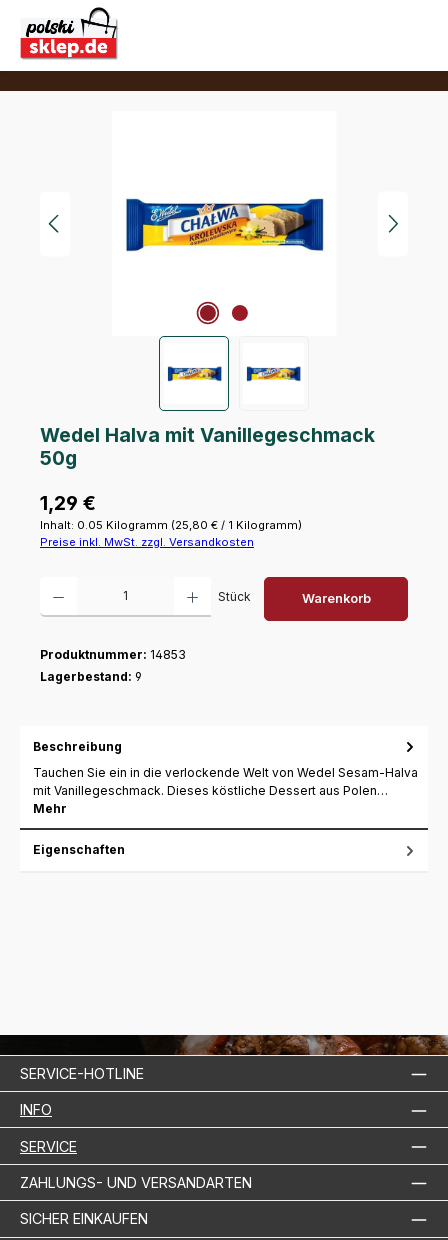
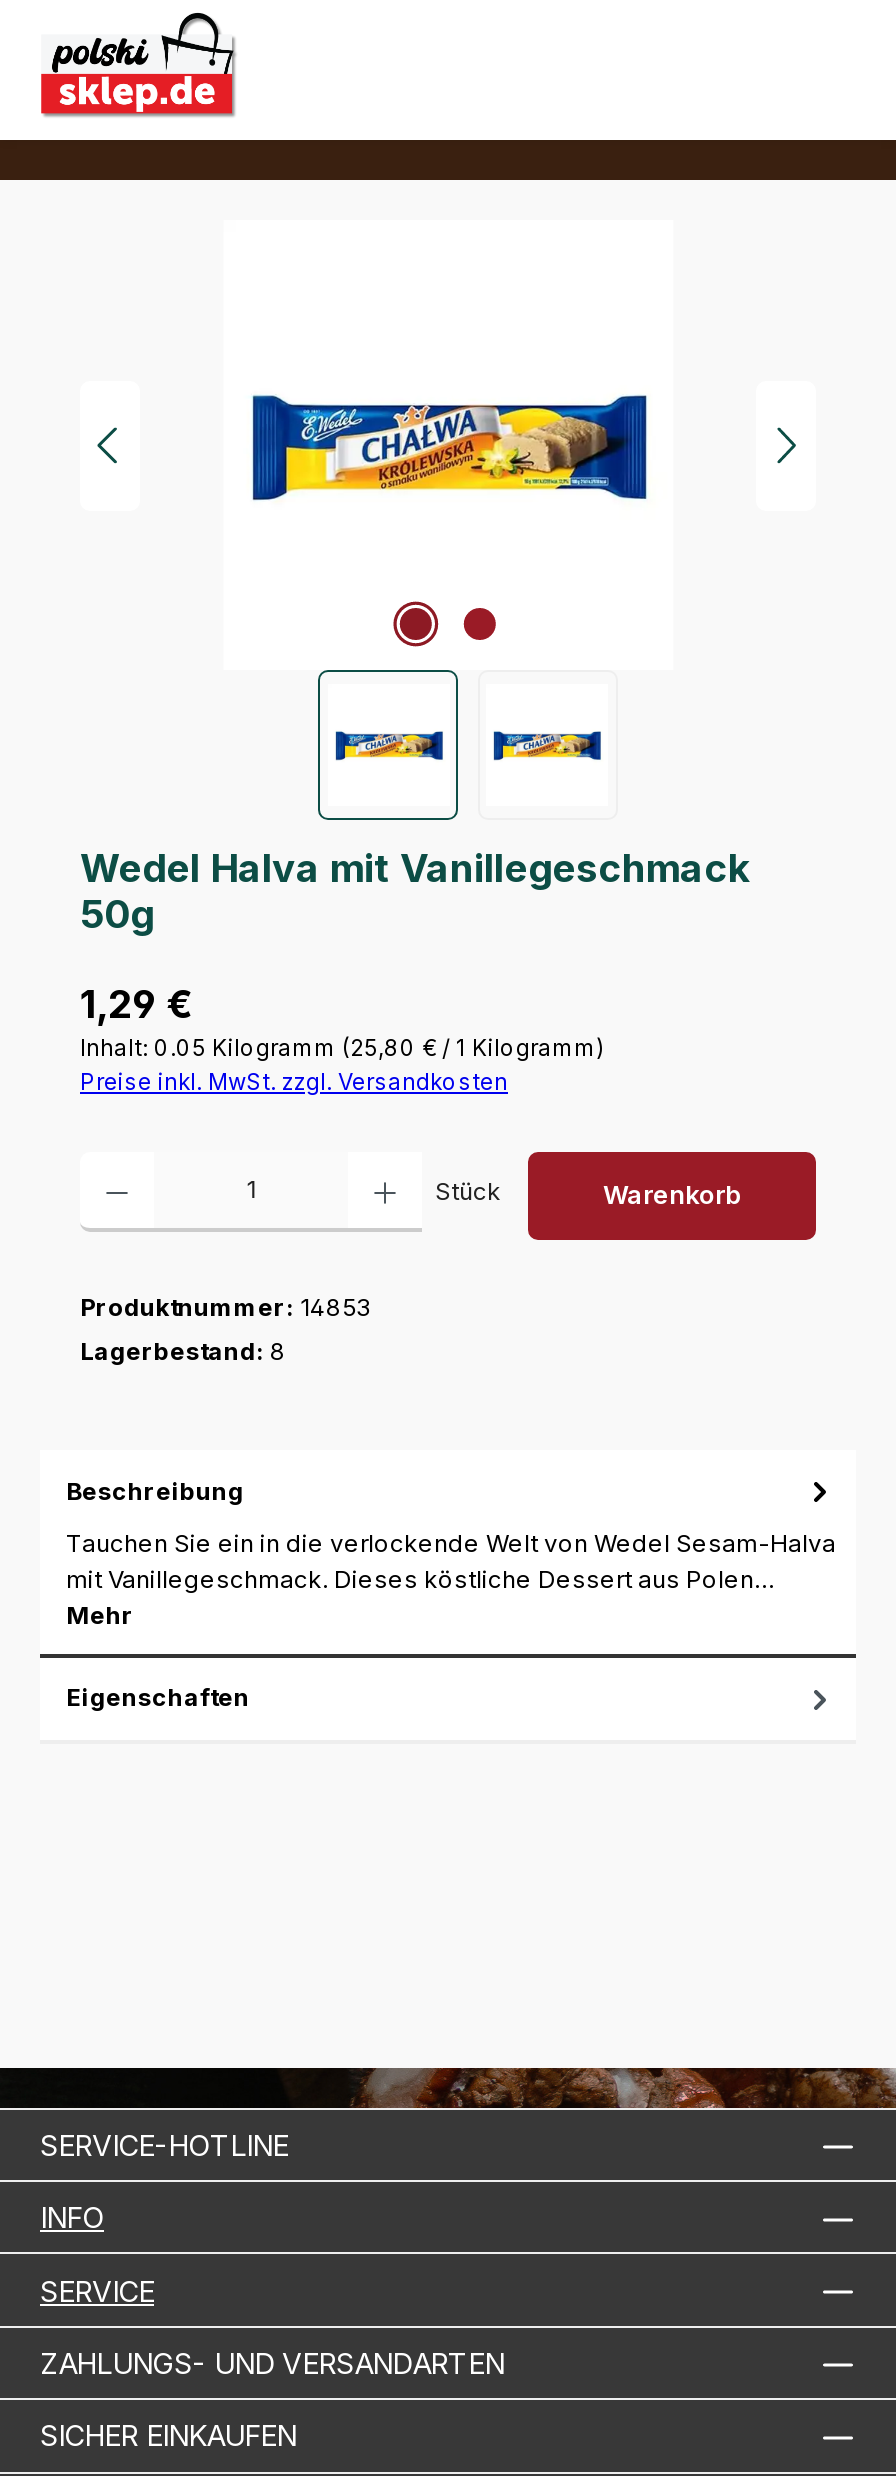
- Lagerbestand: 9
+ Lagerbestand: 8
